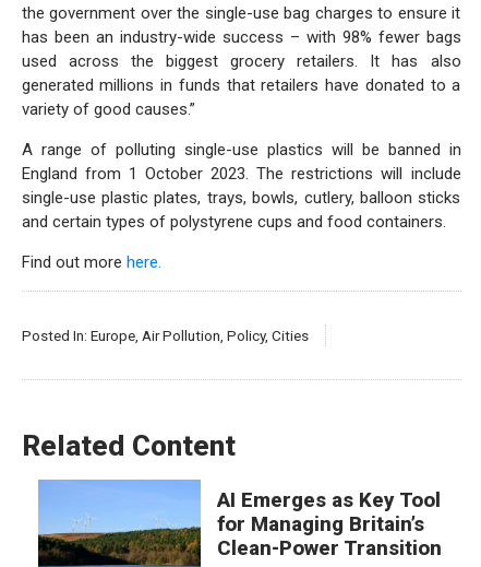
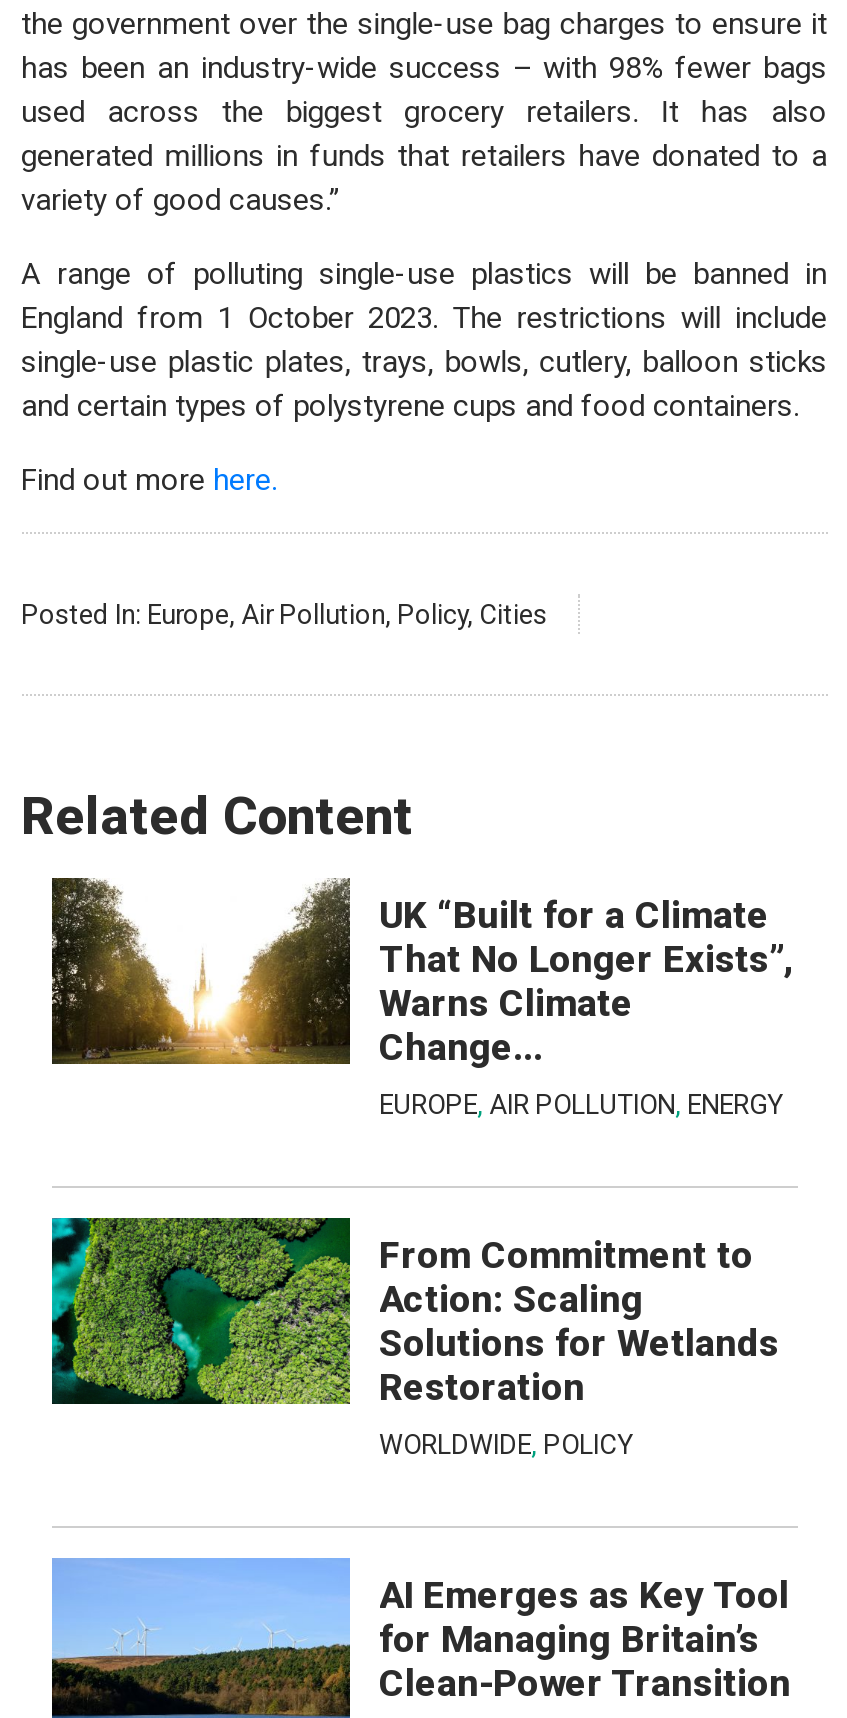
+ [image]
+ UK “Built for a Climate
+ That No Longer Exists”,
+ Warns Climate
+ Change...
+ EUROPE, AIR POLLUTION, ENERGY

+ [image]
+ From Commitment to
+ Action: Scaling
+ Solutions for Wetlands
+ Restoration
+ WORLDWIDE, POLICY
